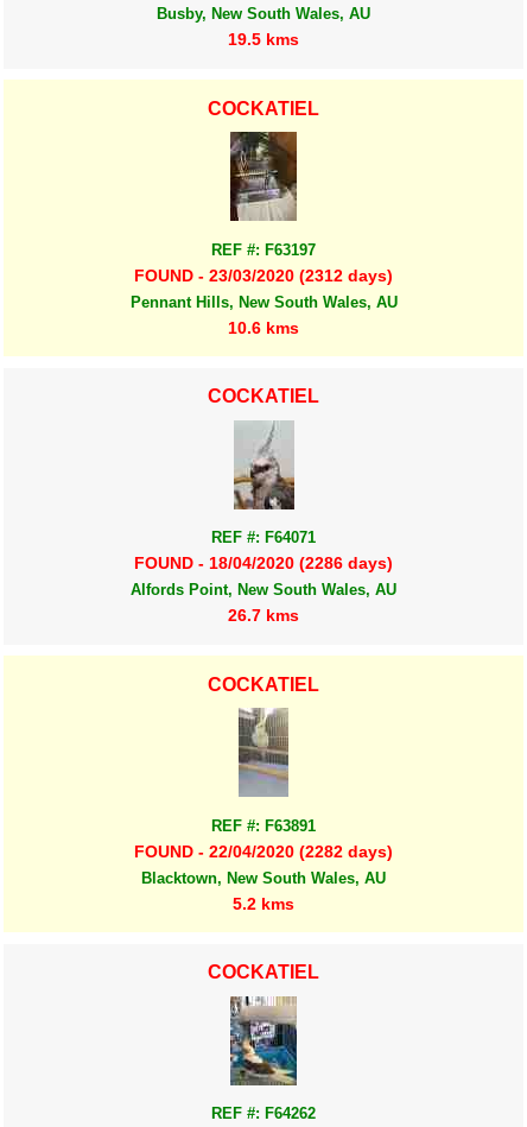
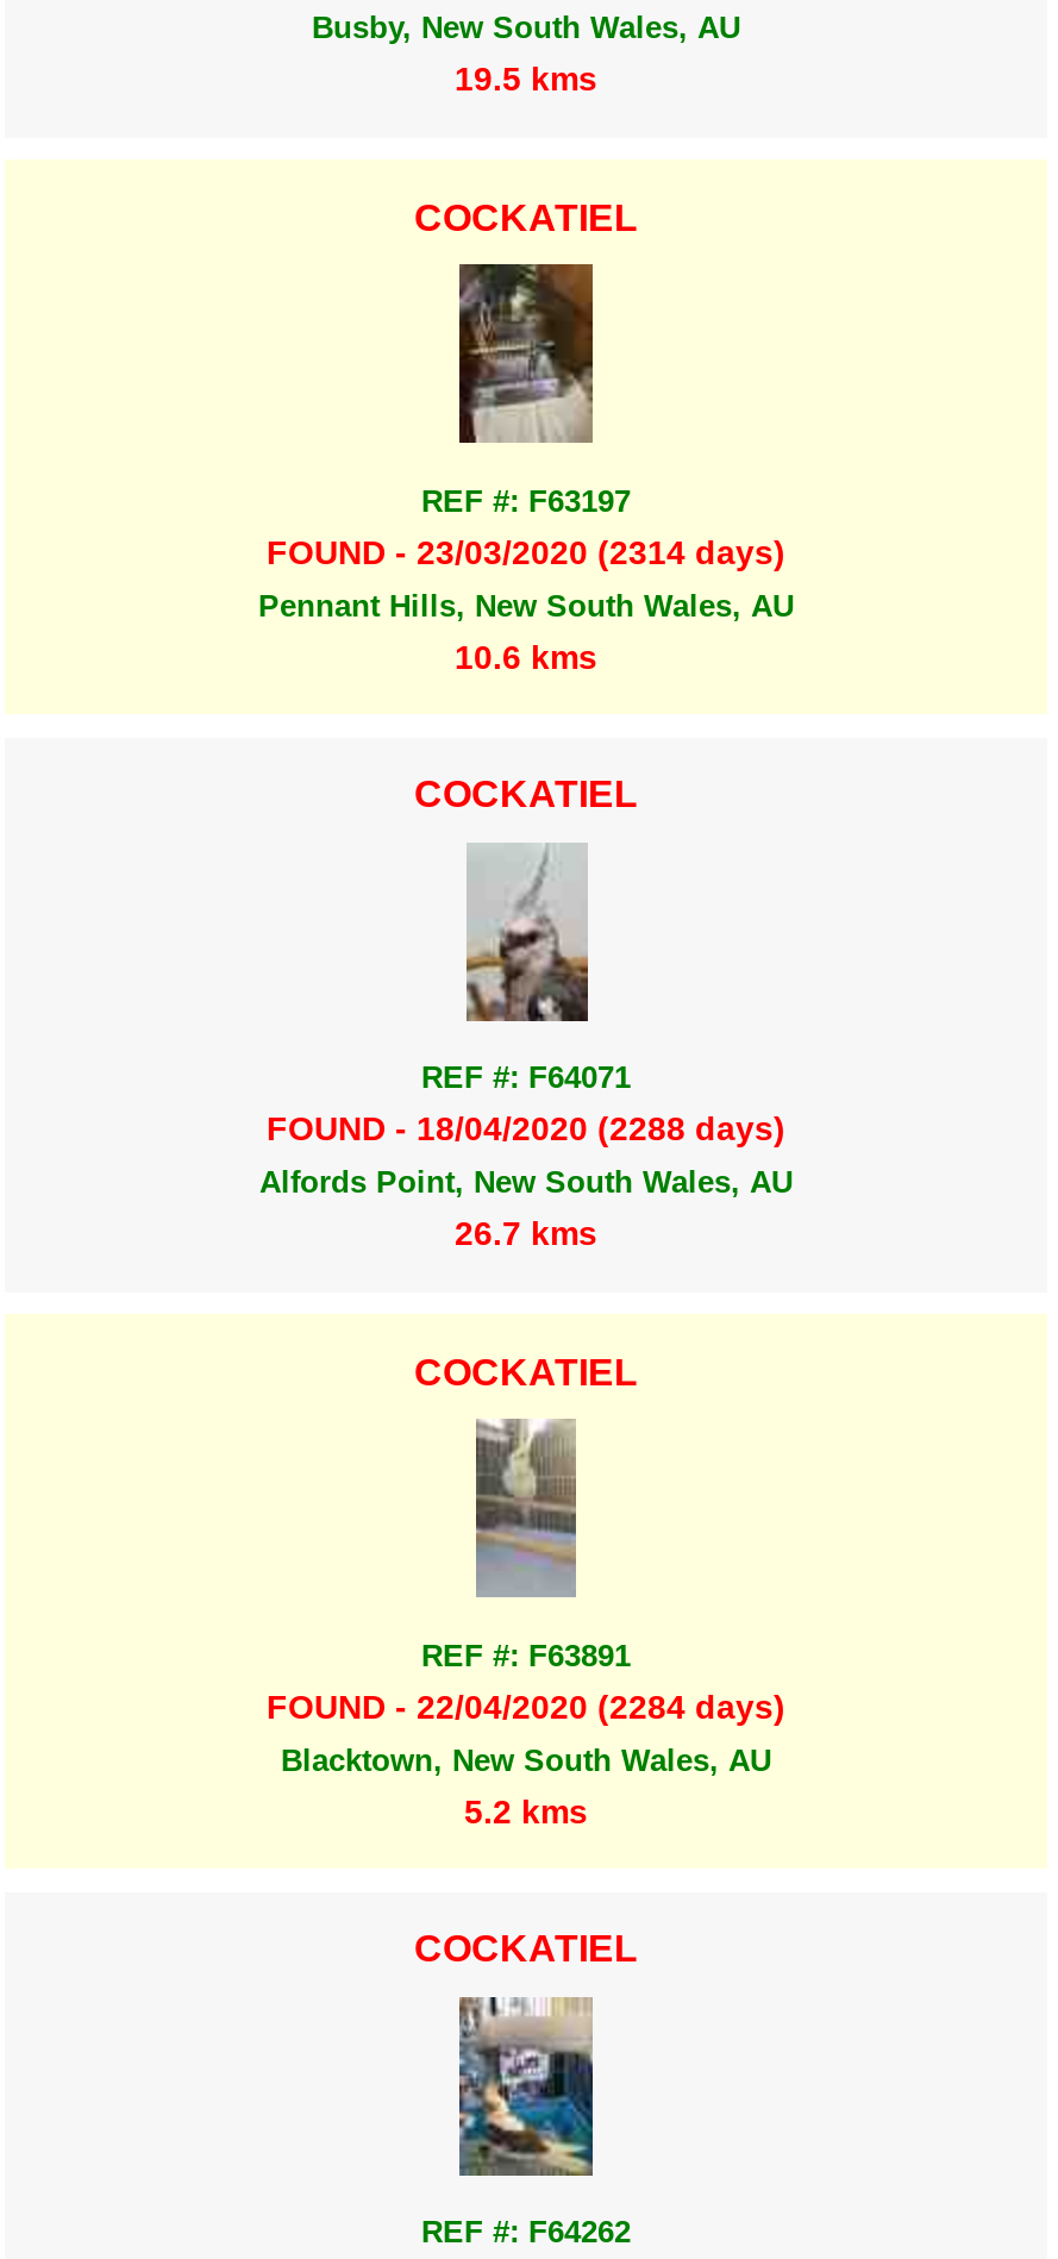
- FOUND - 23/03/2020 (2312 days)
+ FOUND - 23/03/2020 (2314 days)

- FOUND - 18/04/2020 (2286 days)
+ FOUND - 18/04/2020 (2288 days)

- FOUND - 22/04/2020 (2282 days)
+ FOUND - 22/04/2020 (2284 days)
